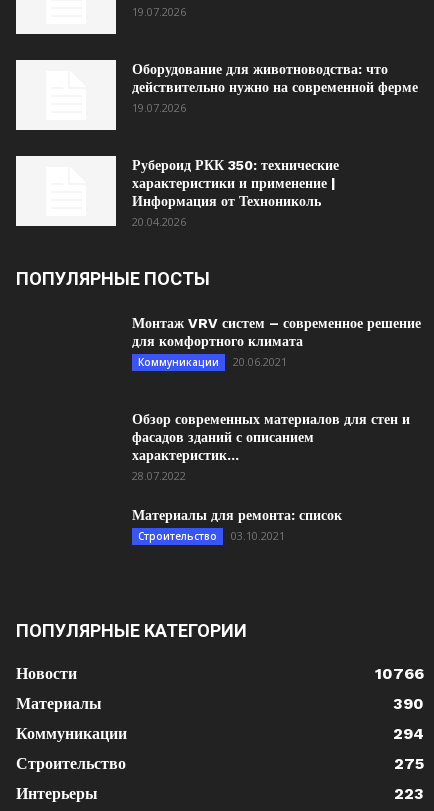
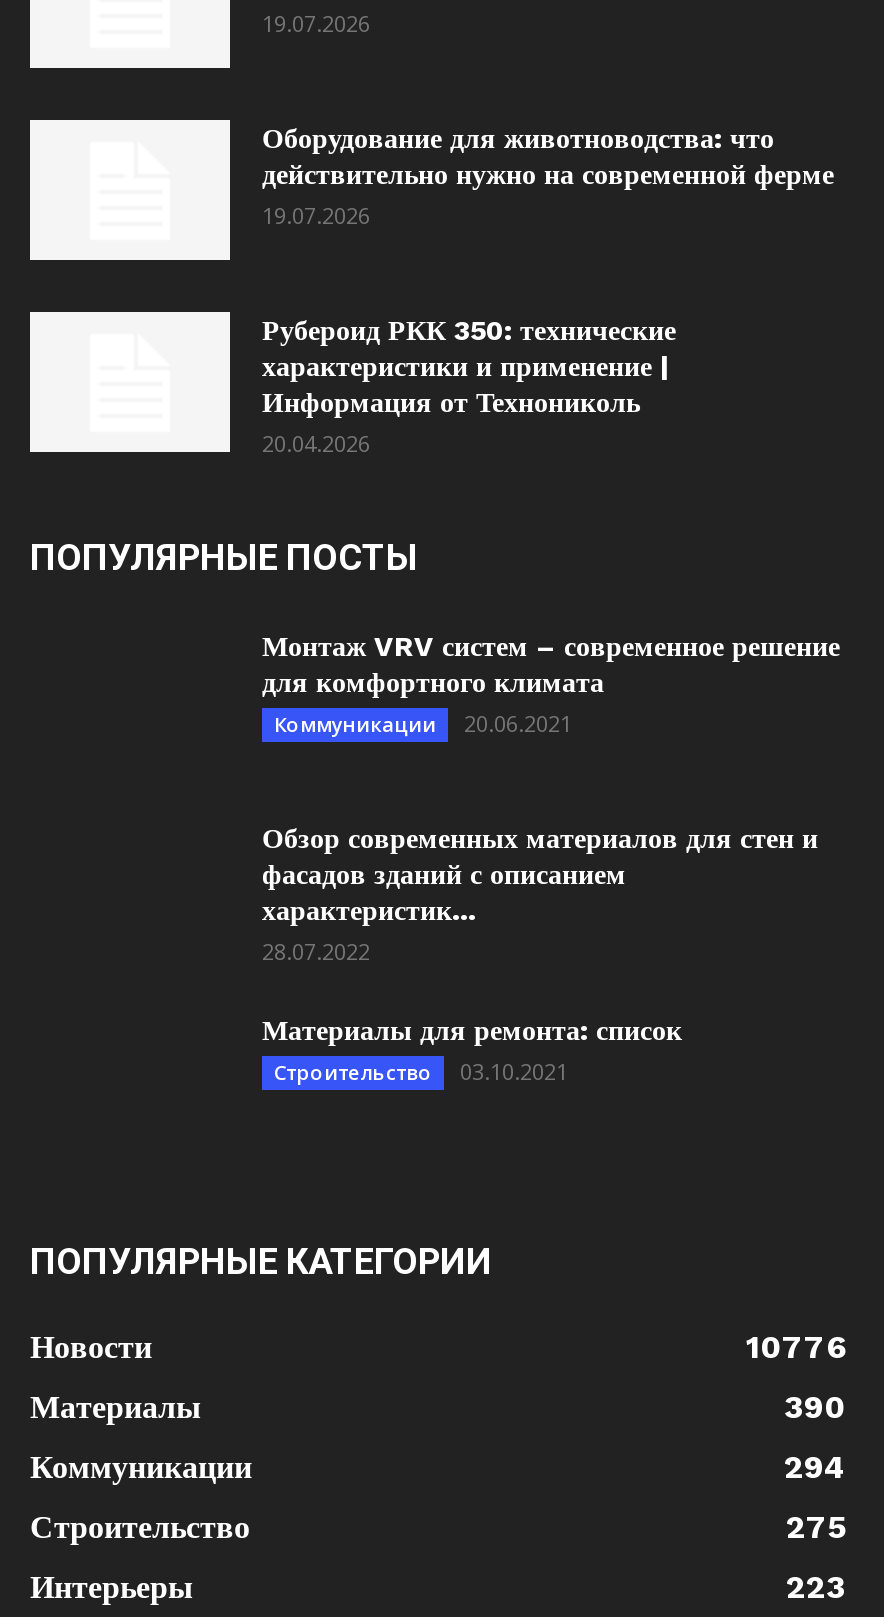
- 10766
+ 10776
